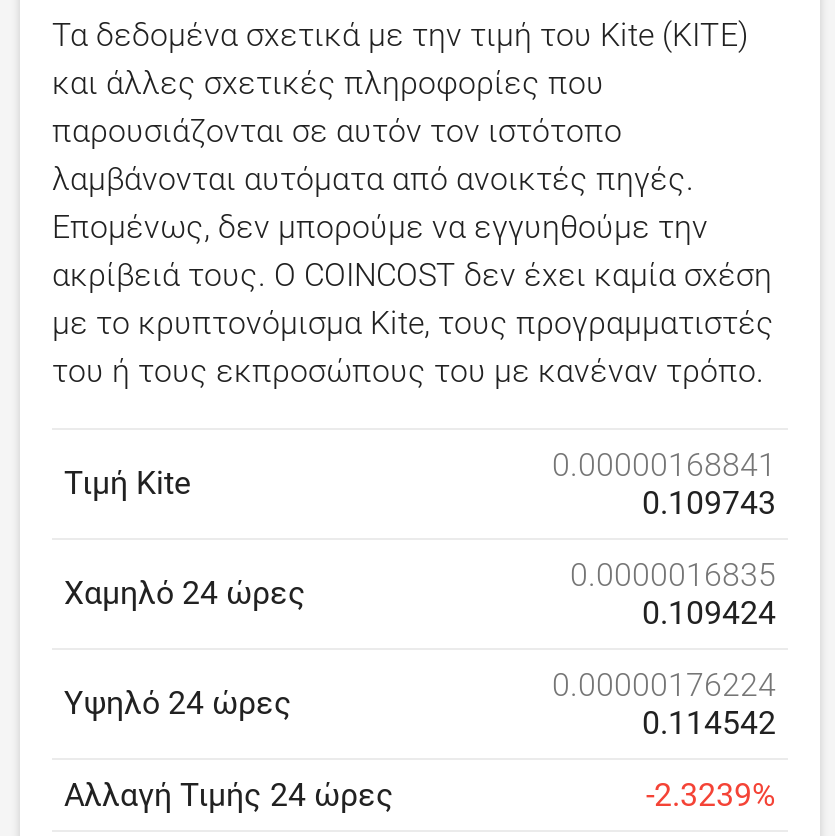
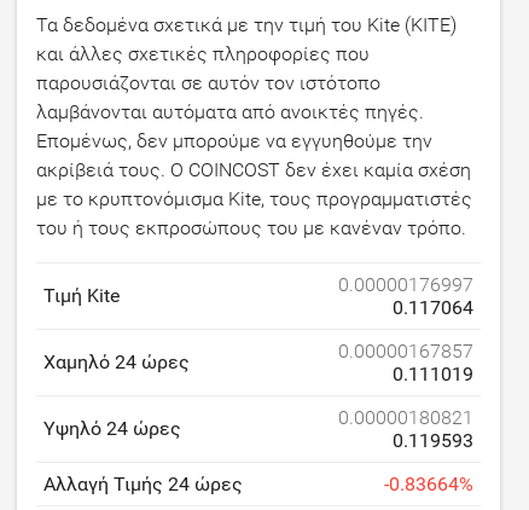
- 0.00000168841
+ 0.00000176997

- 0.109743
+ 0.117064

- 0.0000016835
+ 0.00000167857

- 0.109424
+ 0.111019

- 0.00000176224
+ 0.00000180821

- 0.114542
+ 0.119593

- -2.3239%
+ -0.83664%
